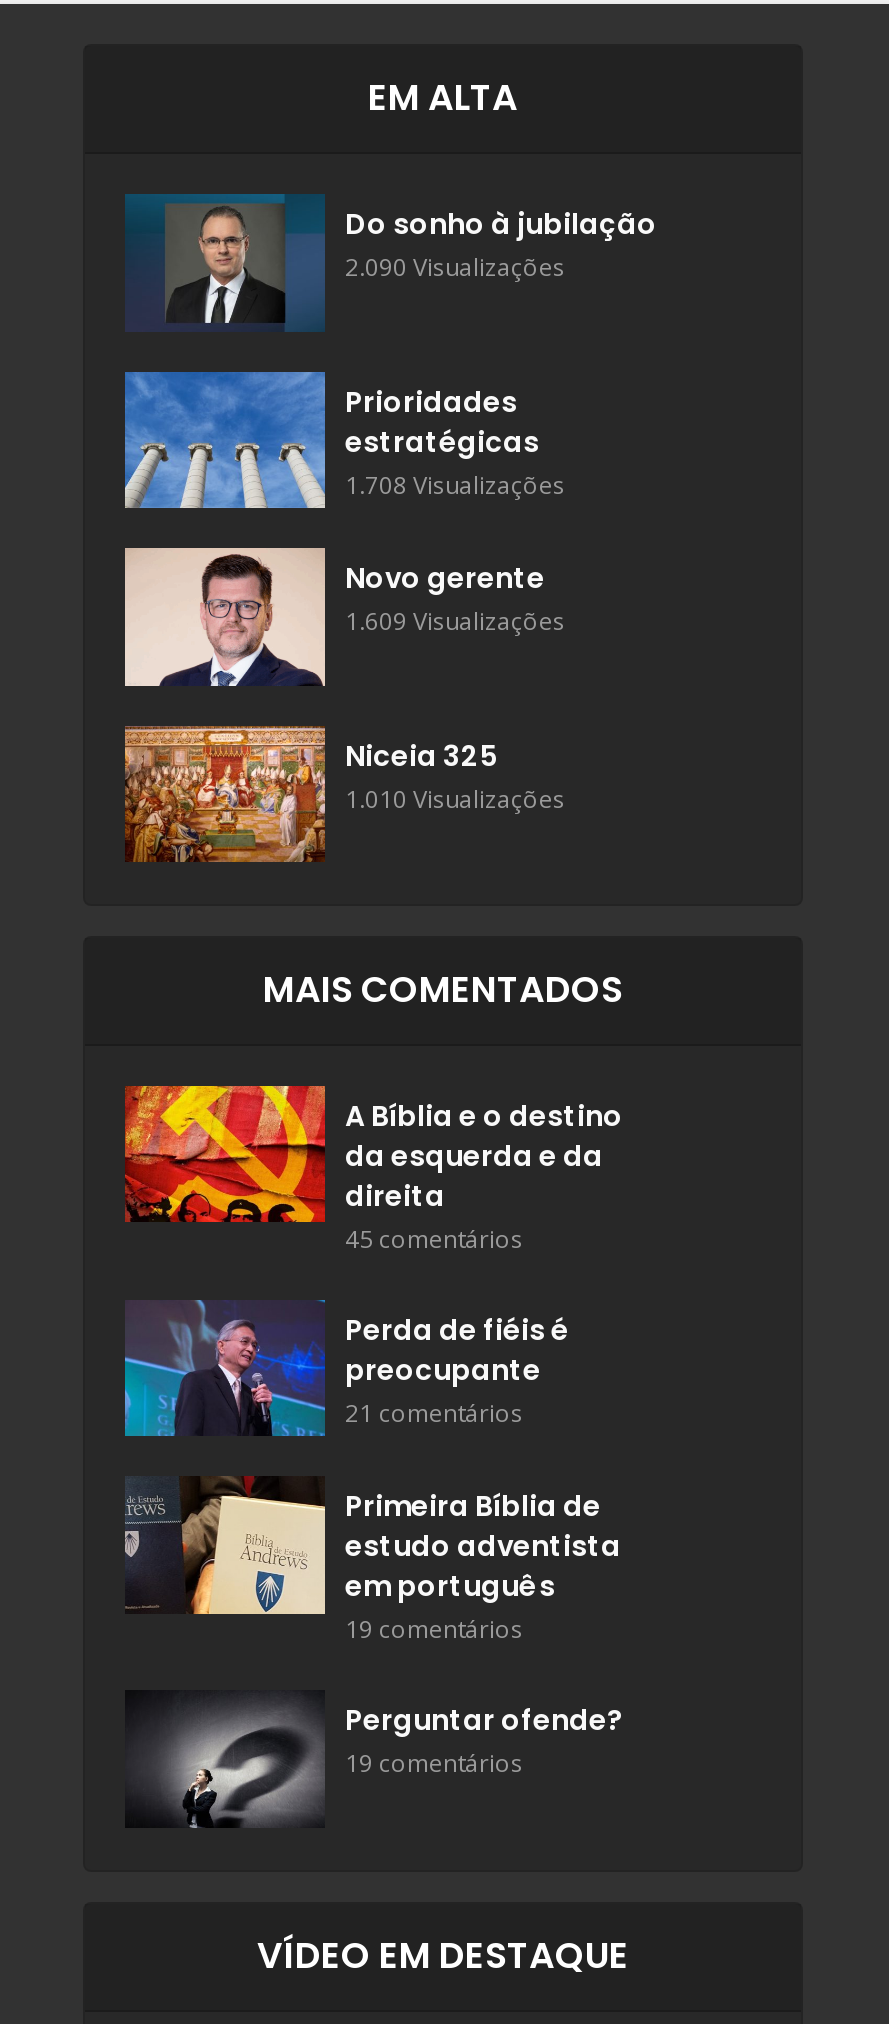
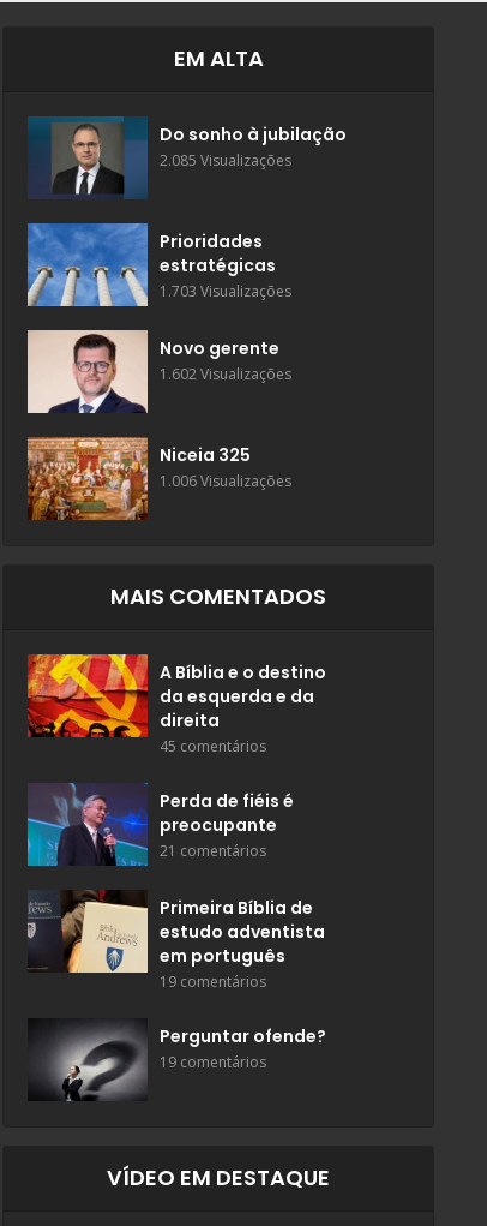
- 2.090 Visualizações
+ 2.085 Visualizações

- 1.708 Visualizações
+ 1.703 Visualizações

- 1.609 Visualizações
+ 1.602 Visualizações

- 1.010 Visualizações
+ 1.006 Visualizações
